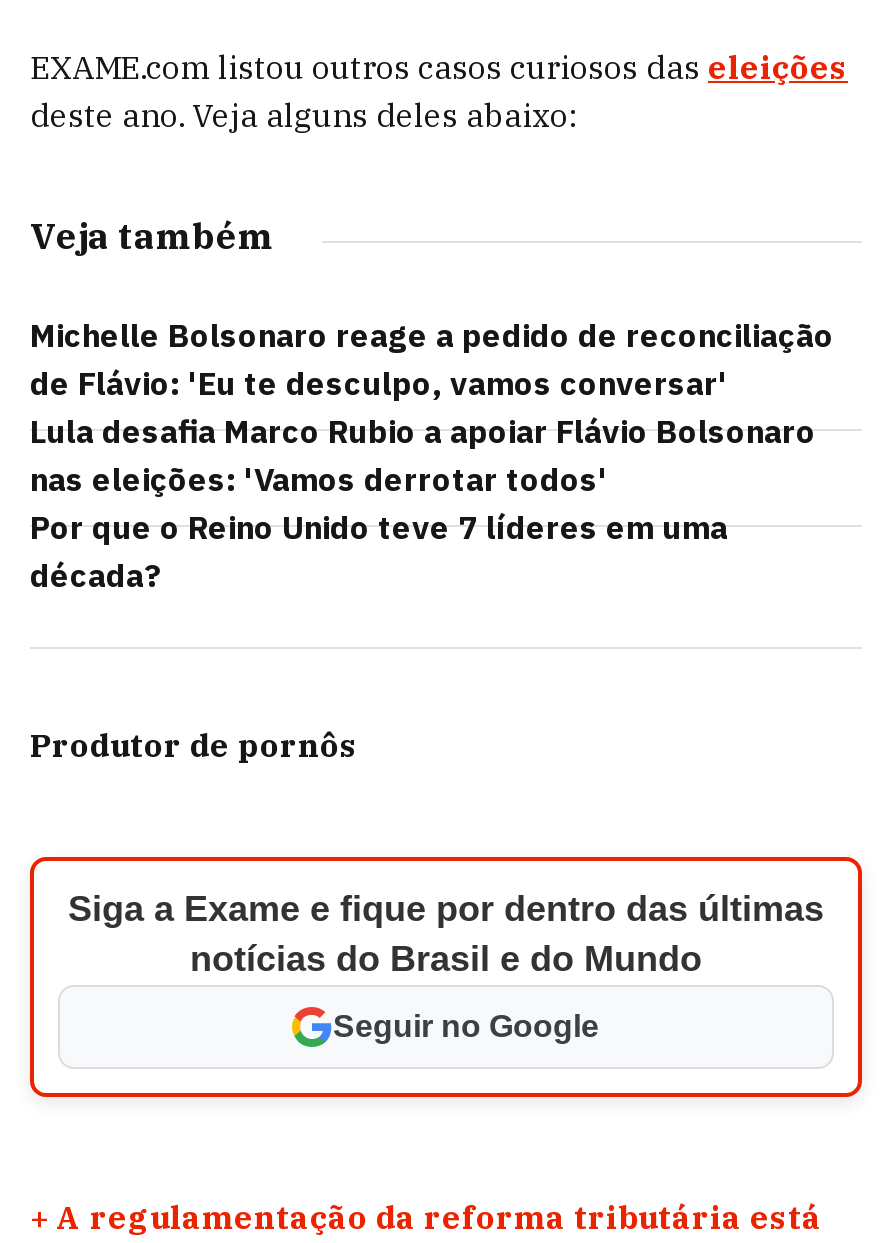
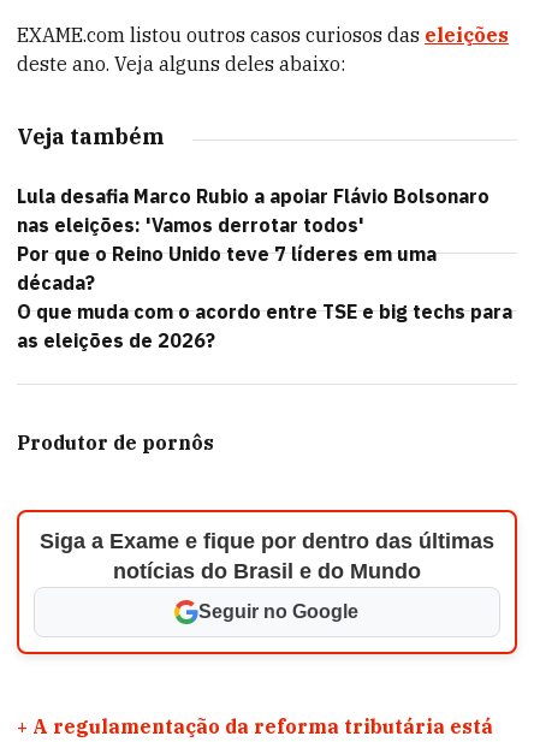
- Michelle Bolsonaro reage a pedido de reconciliação
- de Flávio: 'Eu te desculpo, vamos conversar'

moved up: Lula desafia Marco Rubio a apoiar Flávio Bolsonaro | nas eleições: 'Vamos derrotar todos' | Por que o Reino Unido teve 7 líderes em uma | década?

+ O que muda com o acordo entre TSE e big techs para
+ as eleições de 2026?
